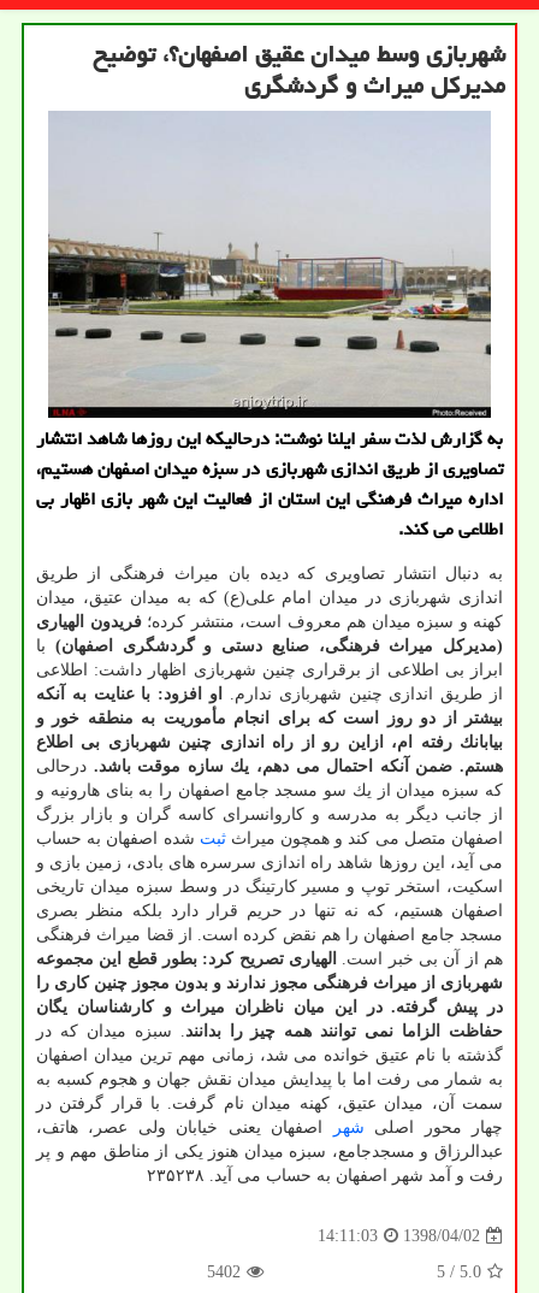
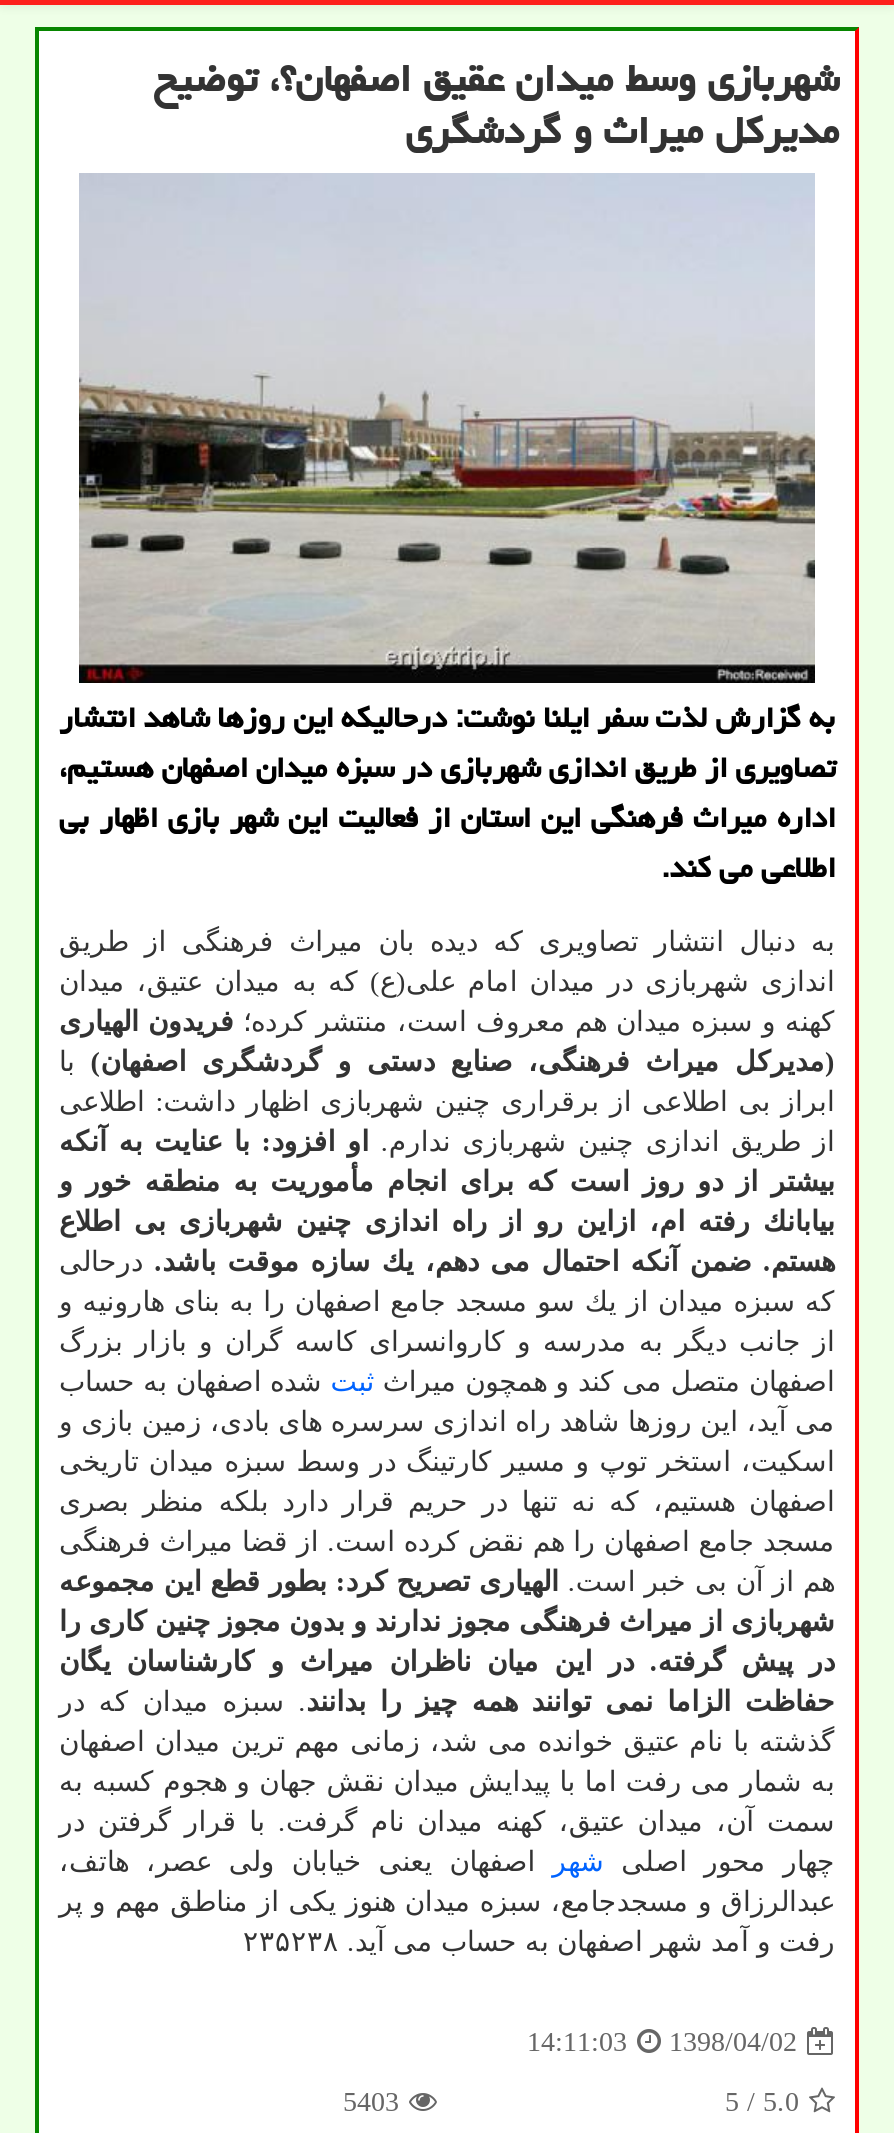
- 5402
+ 5403
